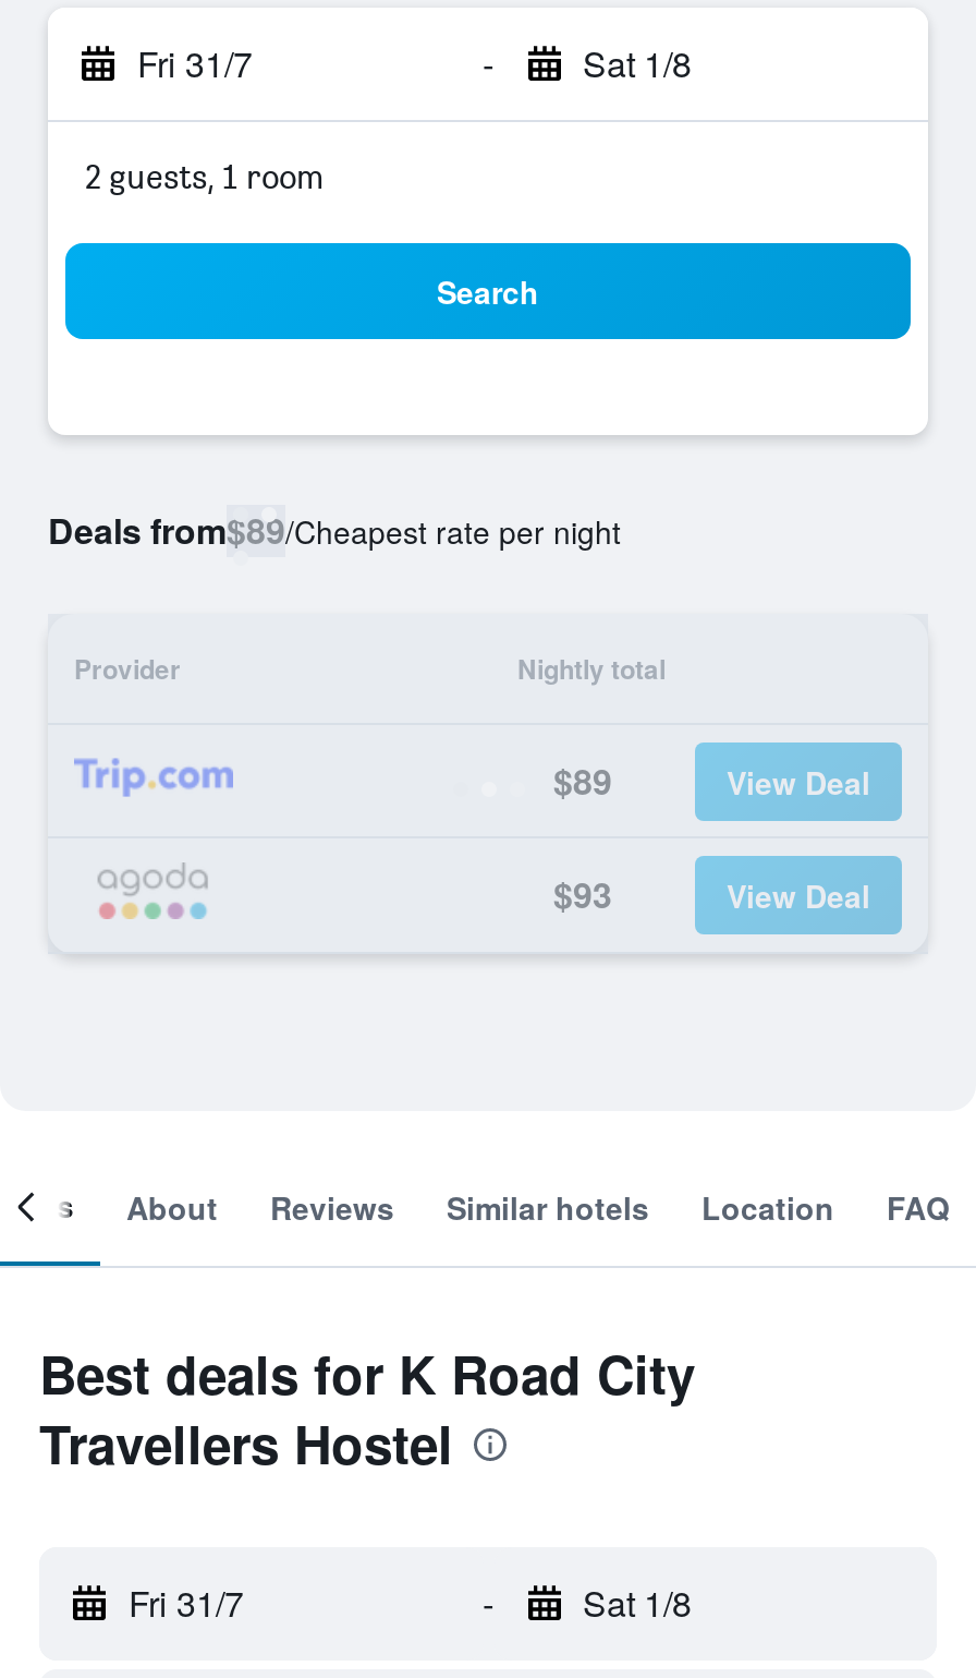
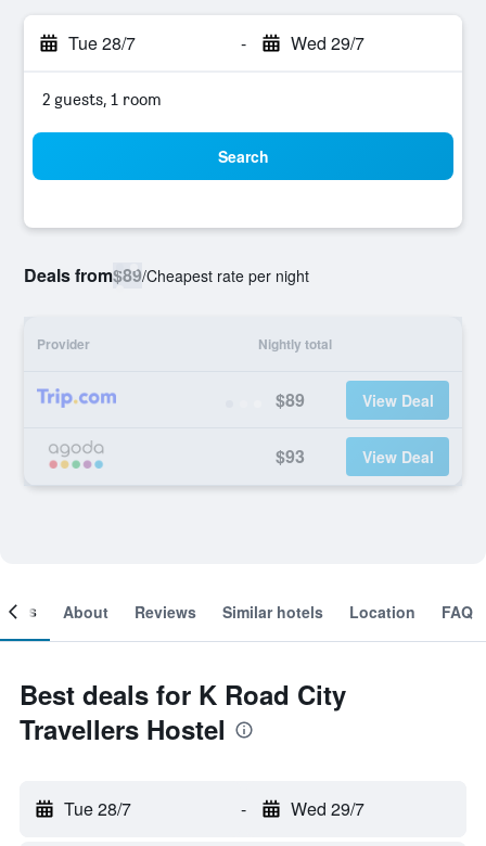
- Fri 31/7
+ Tue 28/7

- Sat 1/8
+ Wed 29/7

- Fri 31/7
+ Tue 28/7

- Sat 1/8
+ Wed 29/7
